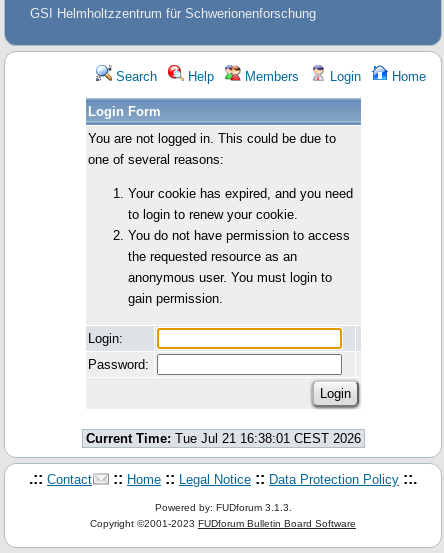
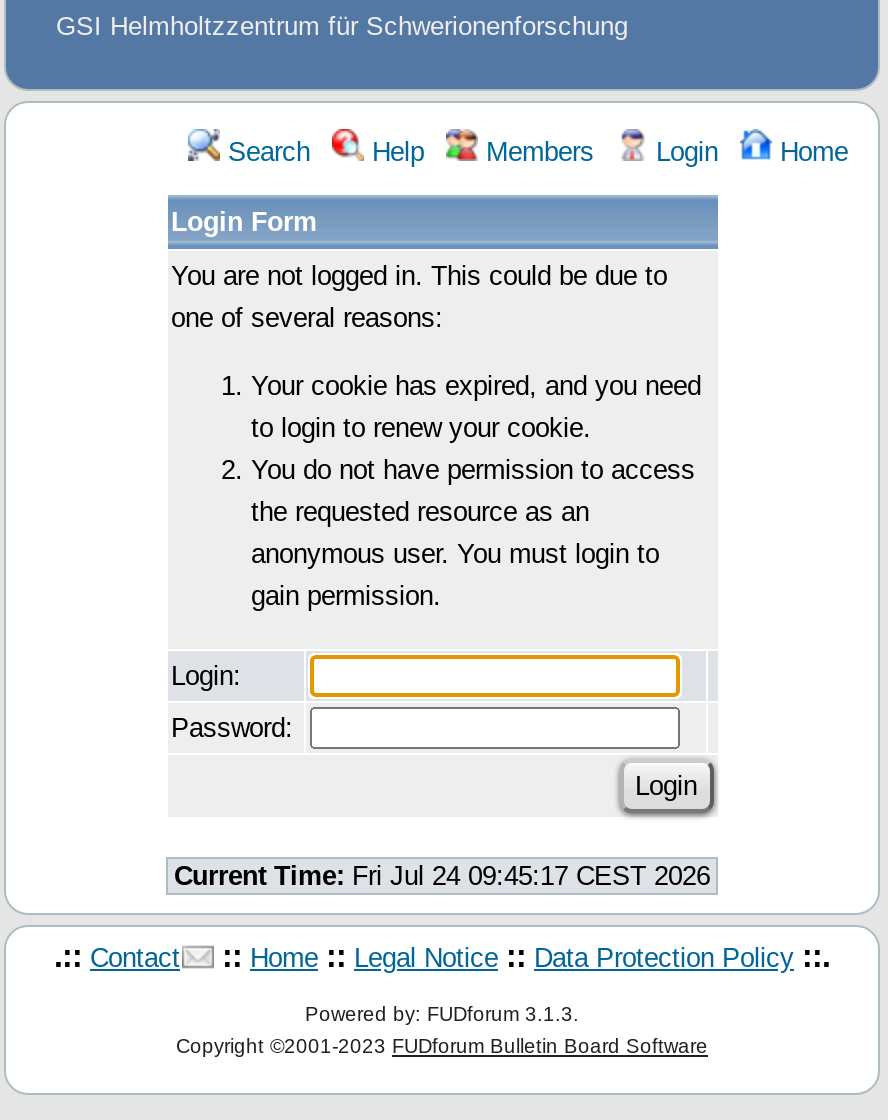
- Current Time: Tue Jul 21 16:38:01 CEST 2026
+ Current Time: Fri Jul 24 09:45:17 CEST 2026
